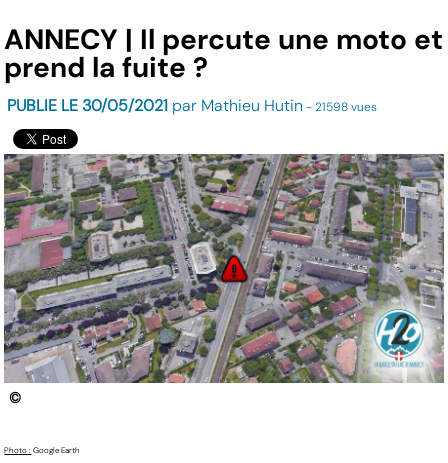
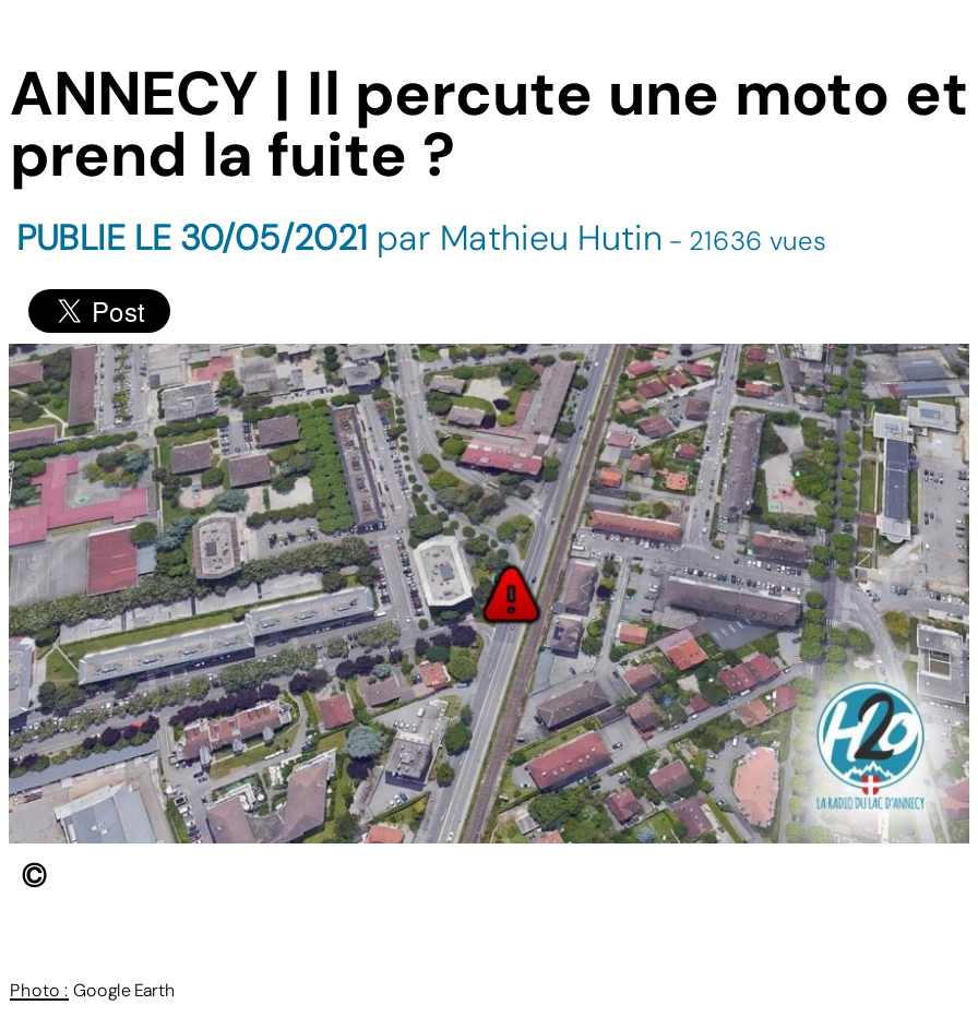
- PUBLIE LE 30/05/2021 par Mathieu Hutin - 21598 vues
+ PUBLIE LE 30/05/2021 par Mathieu Hutin - 21636 vues
